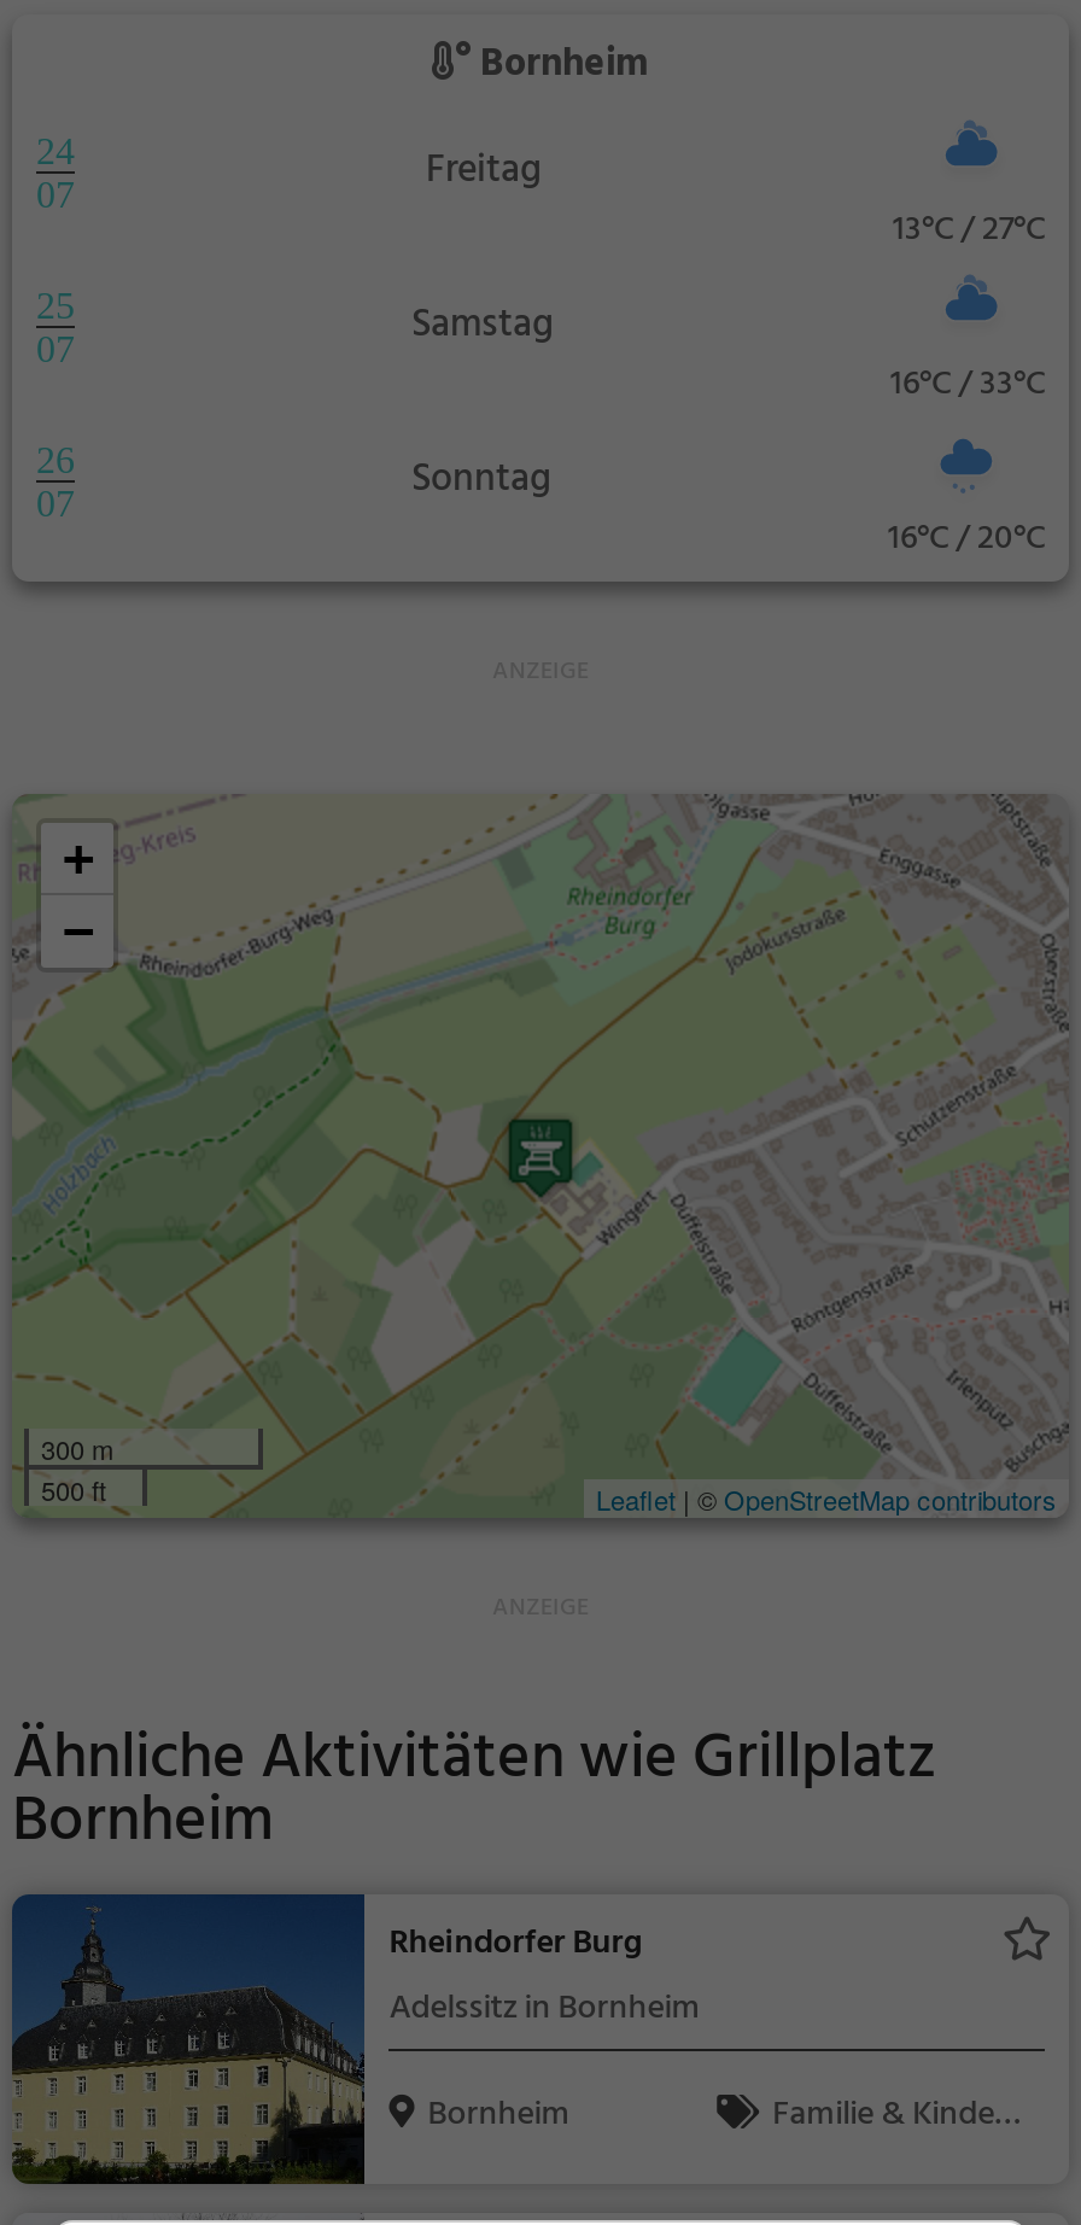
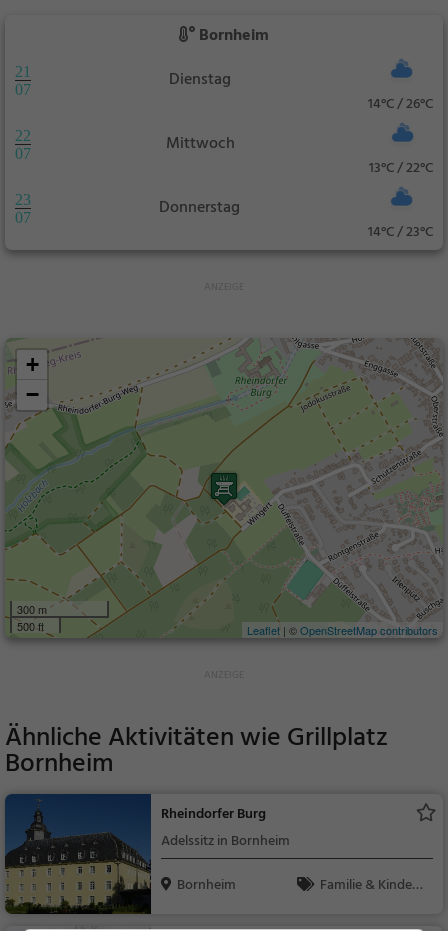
- 24
+ 21

- Freitag
- 13°C / 27°C
+ Dienstag
+ 14°C / 26°C

- 25
+ 22

- Samstag
- 16°C / 33°C
+ Mittwoch
+ 13°C / 22°C

- 26
+ 23

- Sonntag
- 16°C / 20°C
+ Donnerstag
+ 14°C / 23°C
